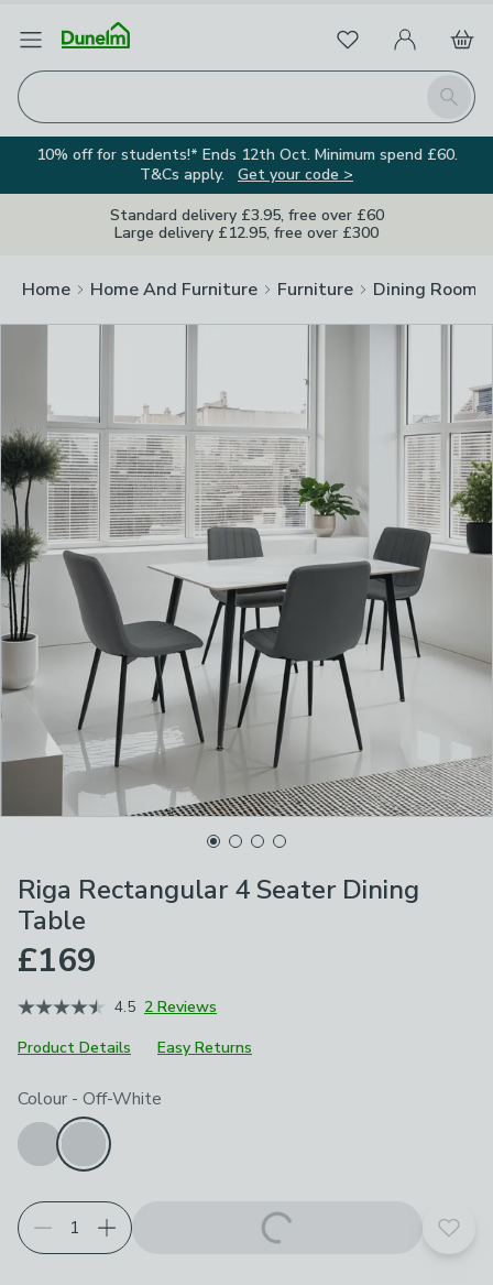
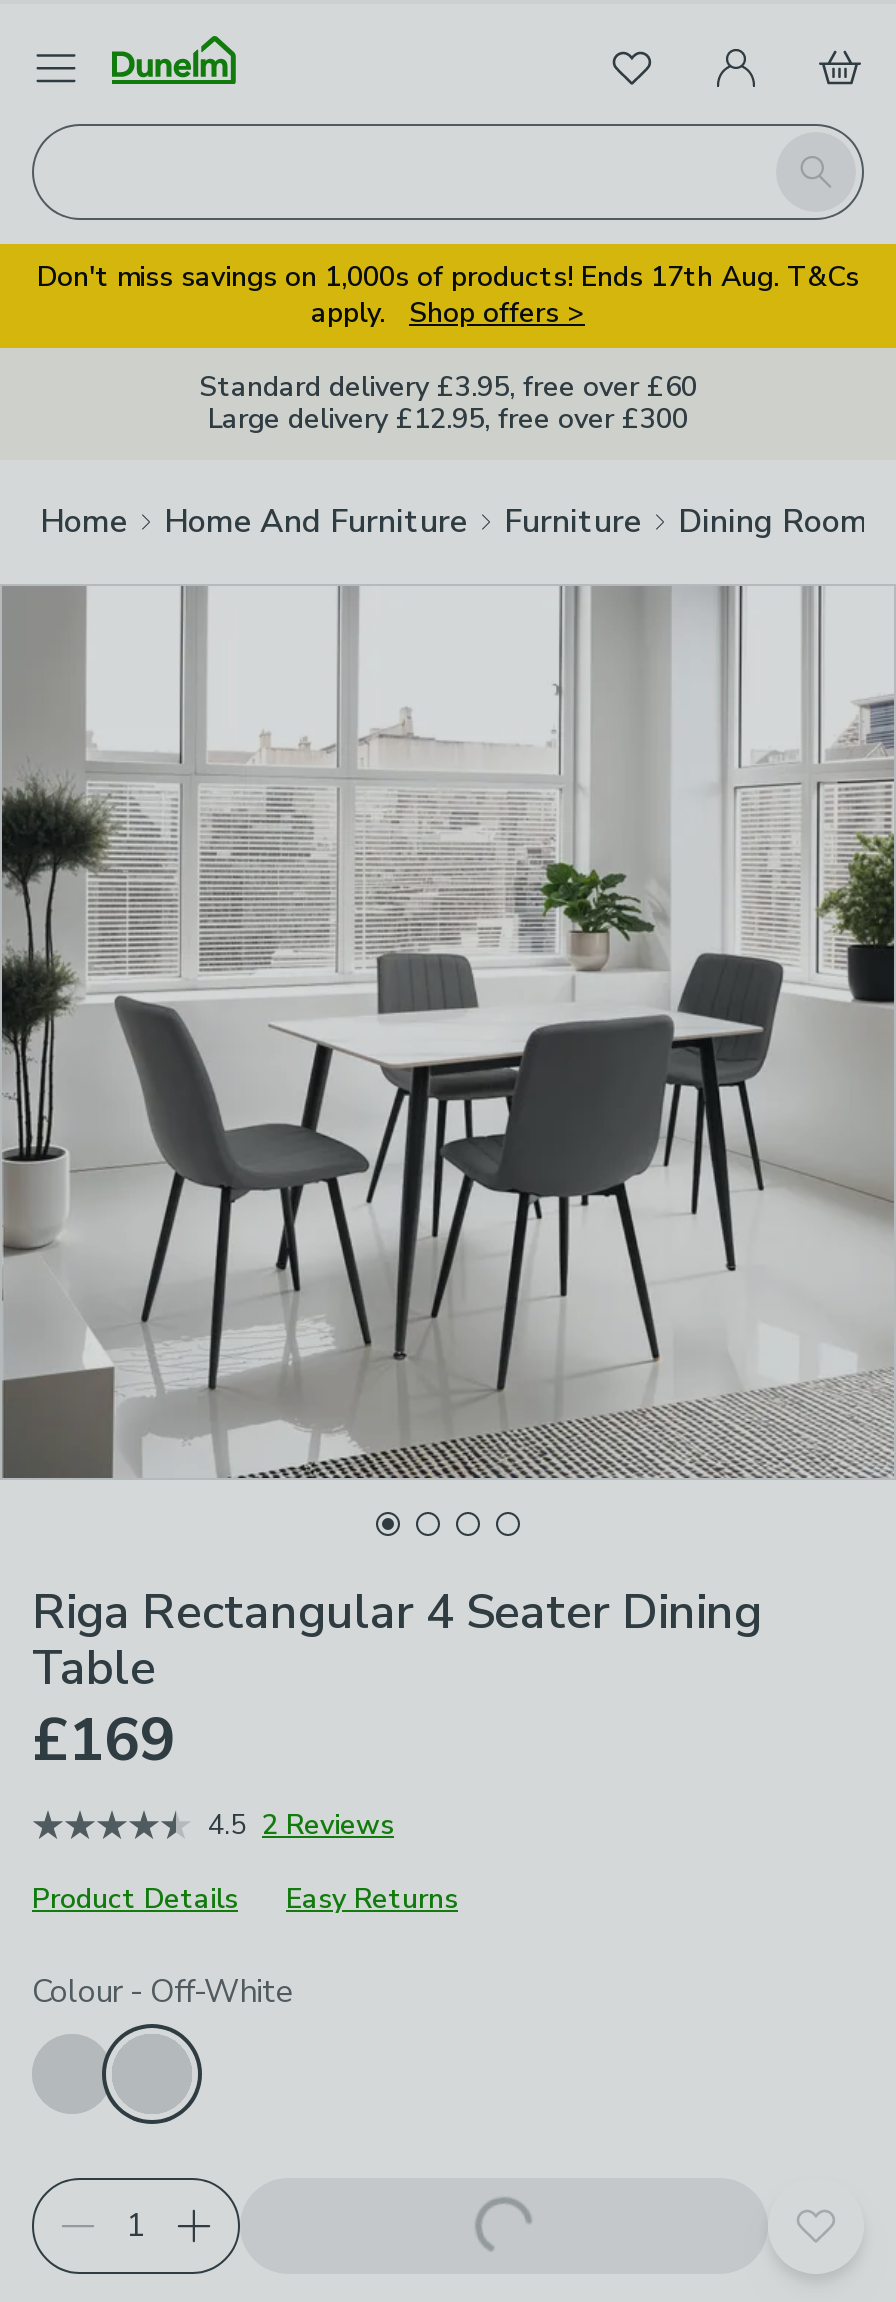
- 10% off for students!* Ends 12th Oct. Minimum spend £60.
- T&Cs apply. Get your code >
+ Don't miss savings on 1,000s of products! Ends 17th Aug. T&Cs
+ apply. Shop offers >
